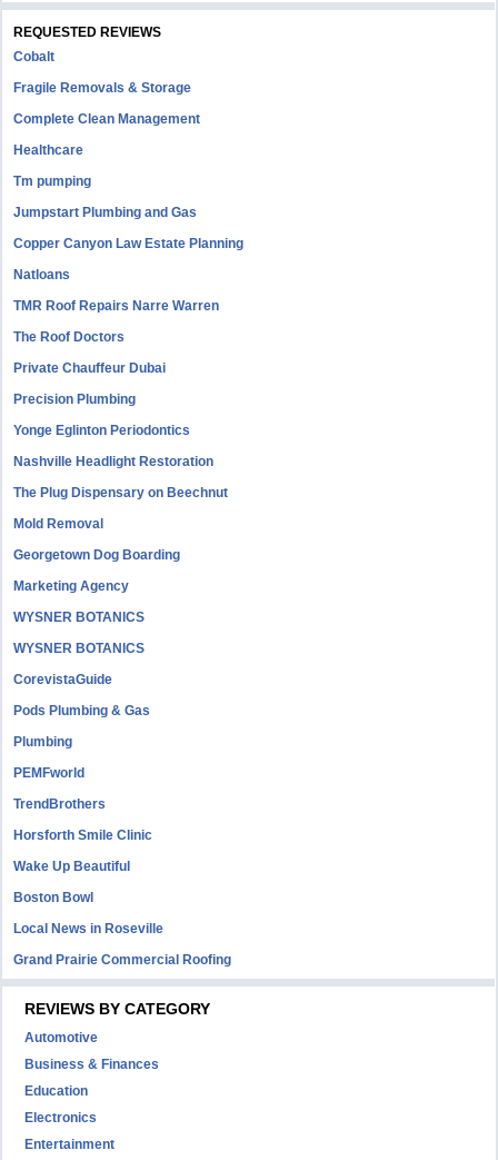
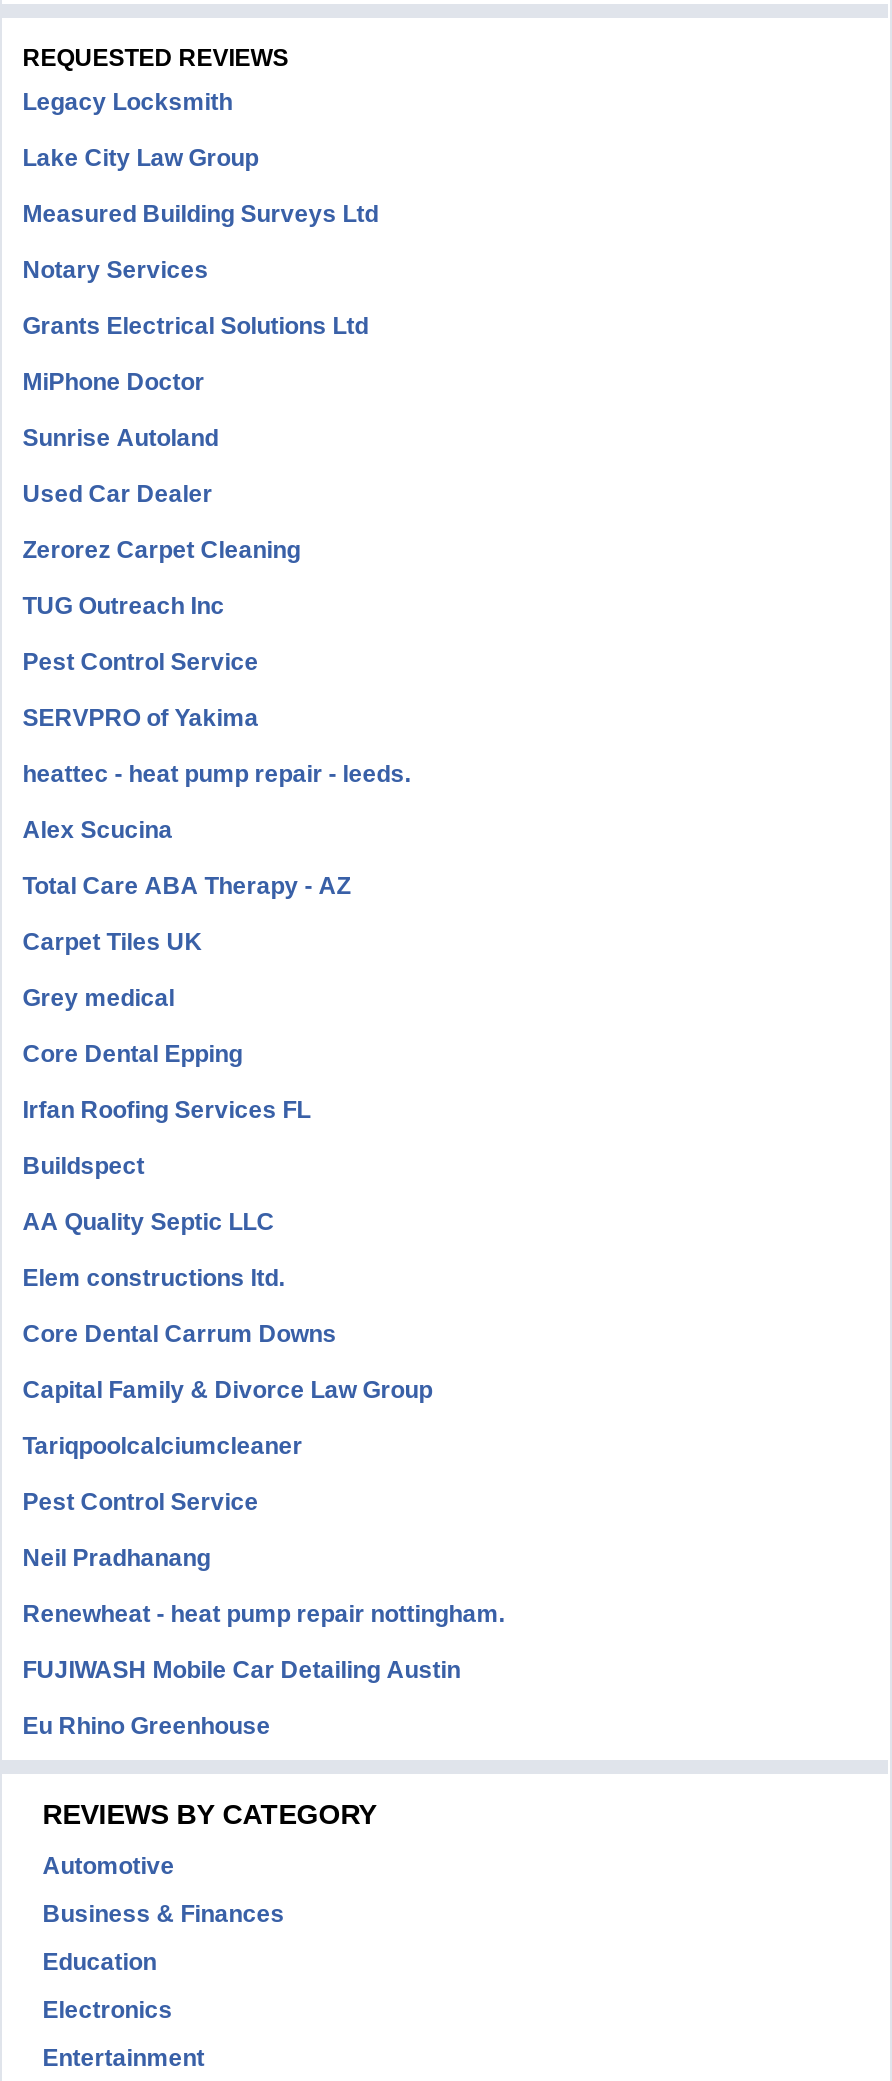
- Cobalt
+ Legacy Locksmith

- Fragile Removals & Storage
+ Lake City Law Group

- Complete Clean Management
+ Measured Building Surveys Ltd

- Healthcare
+ Notary Services

- Tm pumping
+ Grants Electrical Solutions Ltd

- Jumpstart Plumbing and Gas
+ MiPhone Doctor

- Copper Canyon Law Estate Planning
+ Sunrise Autoland

- Natloans
+ Used Car Dealer

- TMR Roof Repairs Narre Warren
+ Zerorez Carpet Cleaning

- The Roof Doctors
+ TUG Outreach Inc

- Private Chauffeur Dubai
+ Pest Control Service

- Precision Plumbing
+ SERVPRO of Yakima

- Yonge Eglinton Periodontics
+ heattec - heat pump repair - leeds.

- Nashville Headlight Restoration
+ Alex Scucina

- The Plug Dispensary on Beechnut
+ Total Care ABA Therapy - AZ

- Mold Removal
+ Carpet Tiles UK

- Georgetown Dog Boarding
+ Grey medical

- Marketing Agency
+ Core Dental Epping

- WYSNER BOTANICS
+ Irfan Roofing Services FL

- WYSNER BOTANICS
+ Buildspect

- CorevistaGuide
+ AA Quality Septic LLC

- Pods Plumbing & Gas
+ Elem constructions ltd.

- Plumbing
+ Core Dental Carrum Downs

- PEMFworld
+ Capital Family & Divorce Law Group

- TrendBrothers
+ Tariqpoolcalciumcleaner

- Horsforth Smile Clinic
+ Pest Control Service

- Wake Up Beautiful
+ Neil Pradhanang

- Boston Bowl
+ Renewheat - heat pump repair nottingham.

- Local News in Roseville
+ FUJIWASH Mobile Car Detailing Austin

- Grand Prairie Commercial Roofing
+ Eu Rhino Greenhouse
